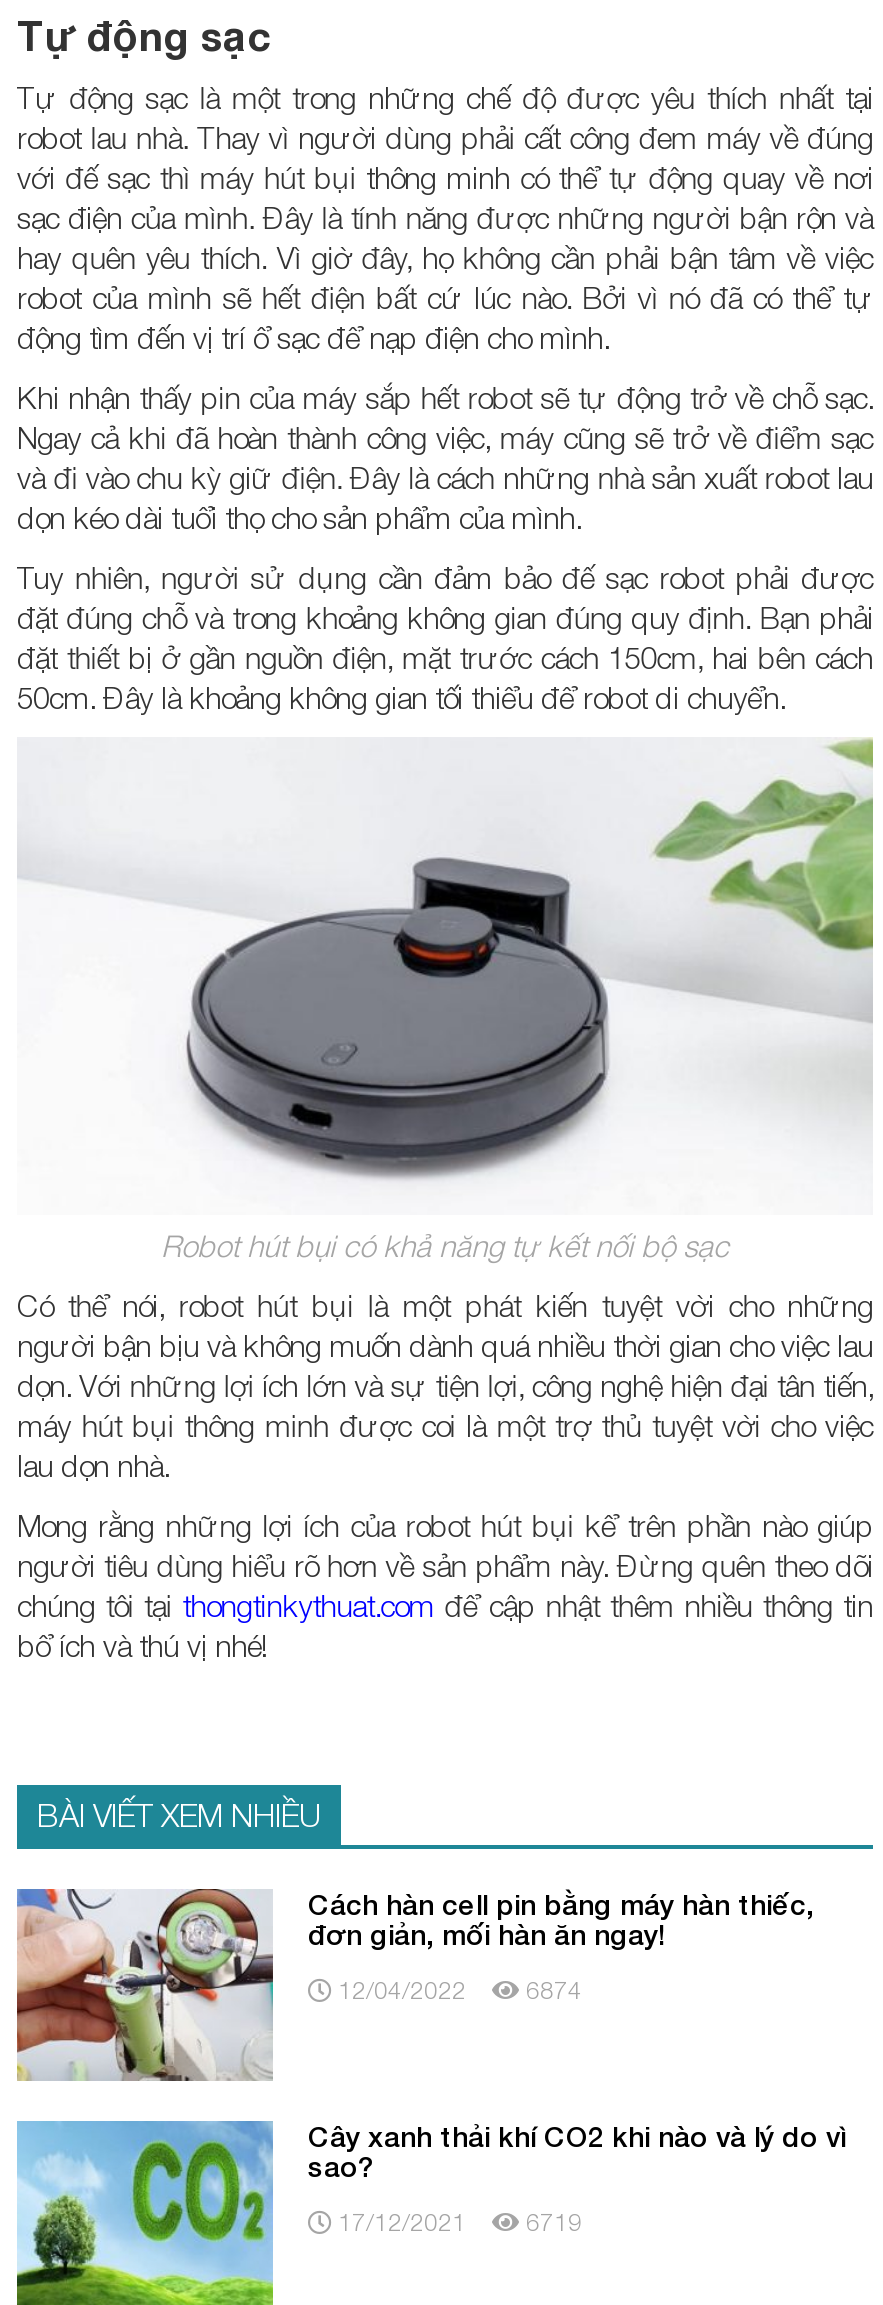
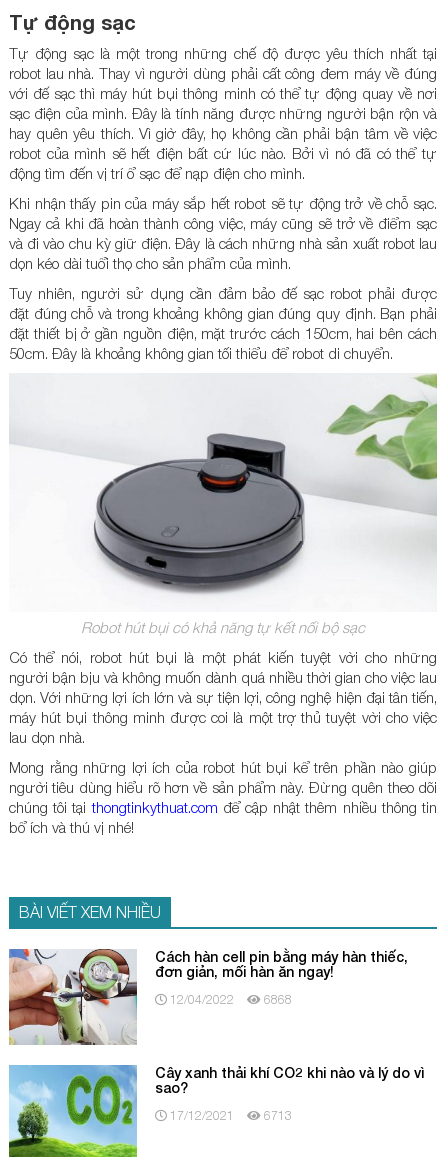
- 12/04/2022 6874
+ 12/04/2022 6868

- 17/12/2021 6719
+ 17/12/2021 6713
